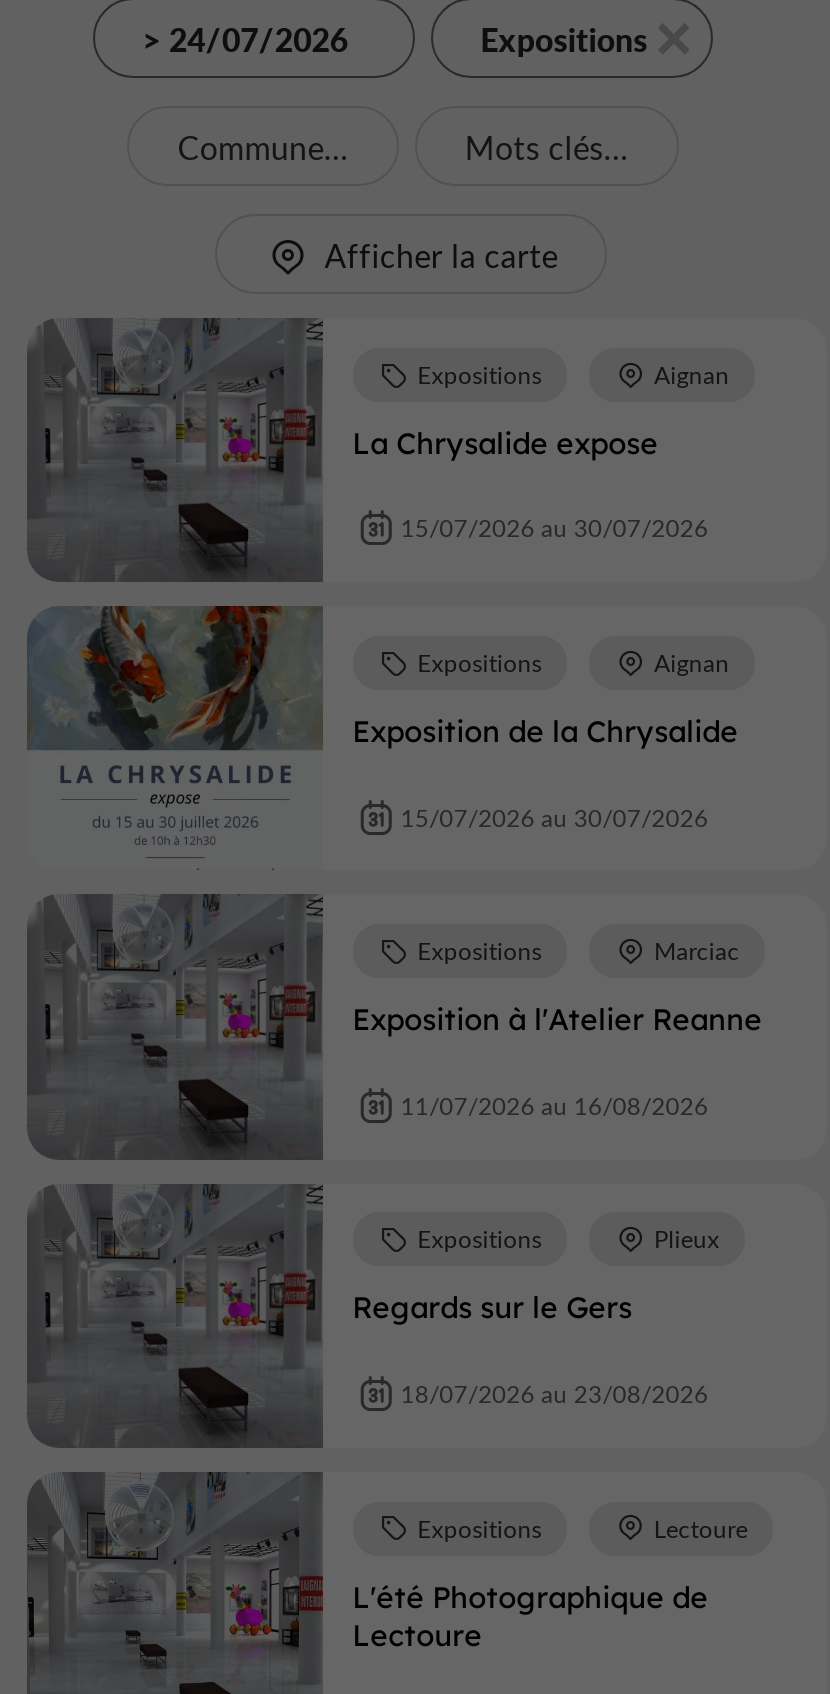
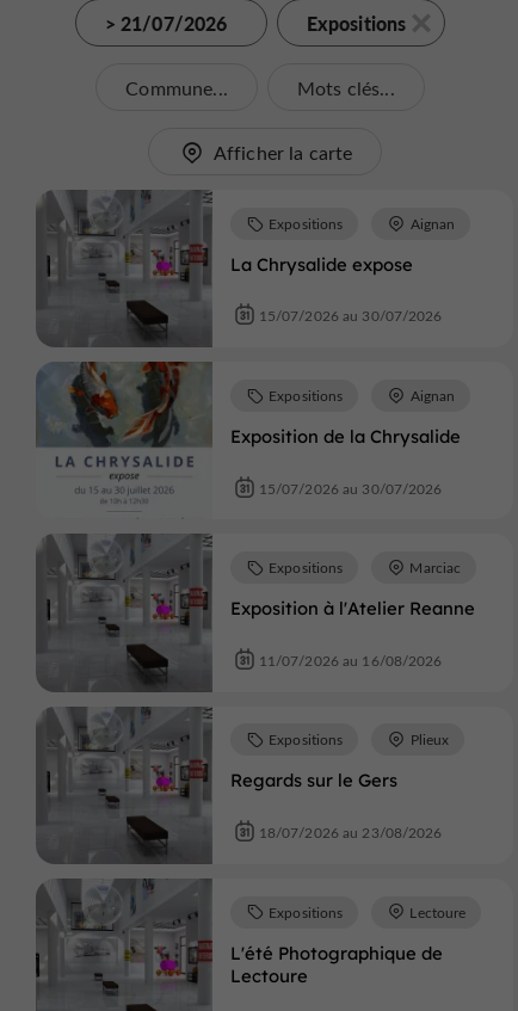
- > 24/07/2026
+ > 21/07/2026
